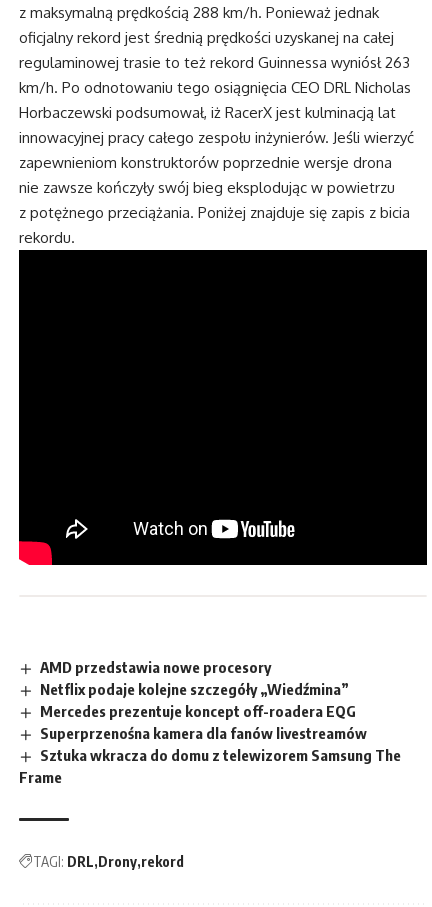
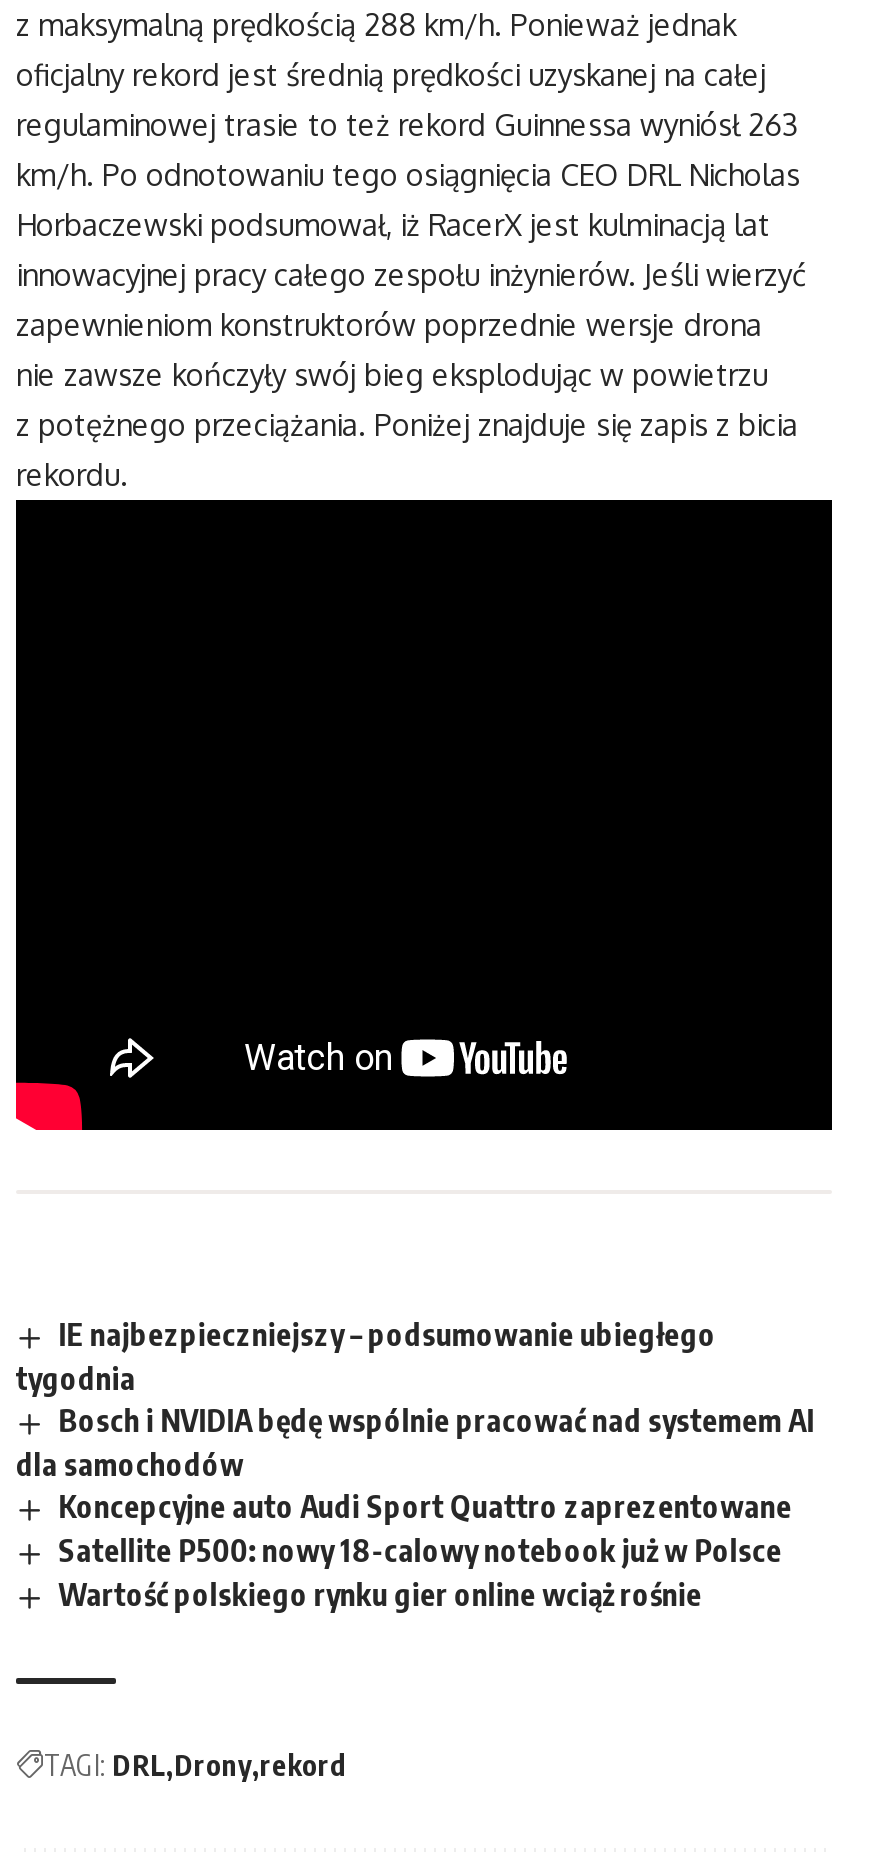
- AMD przedstawia nowe procesory
- Netflix podaje kolejne szczegóły „Wiedźmina”
- Mercedes prezentuje koncept off-roadera EQG
- Superprzenośna kamera dla fanów livestreamów
- Sztuka wkracza do domu z telewizorem Samsung The
- Frame
+ IE najbezpieczniejszy – podsumowanie ubiegłego
+ tygodnia
+ Bosch i NVIDIA będę wspólnie pracować nad systemem AI
+ dla samochodów
+ Koncepcyjne auto Audi Sport Quattro zaprezentowane
+ Satellite P500: nowy 18-calowy notebook już w Polsce
+ Wartość polskiego rynku gier online wciąż rośnie
